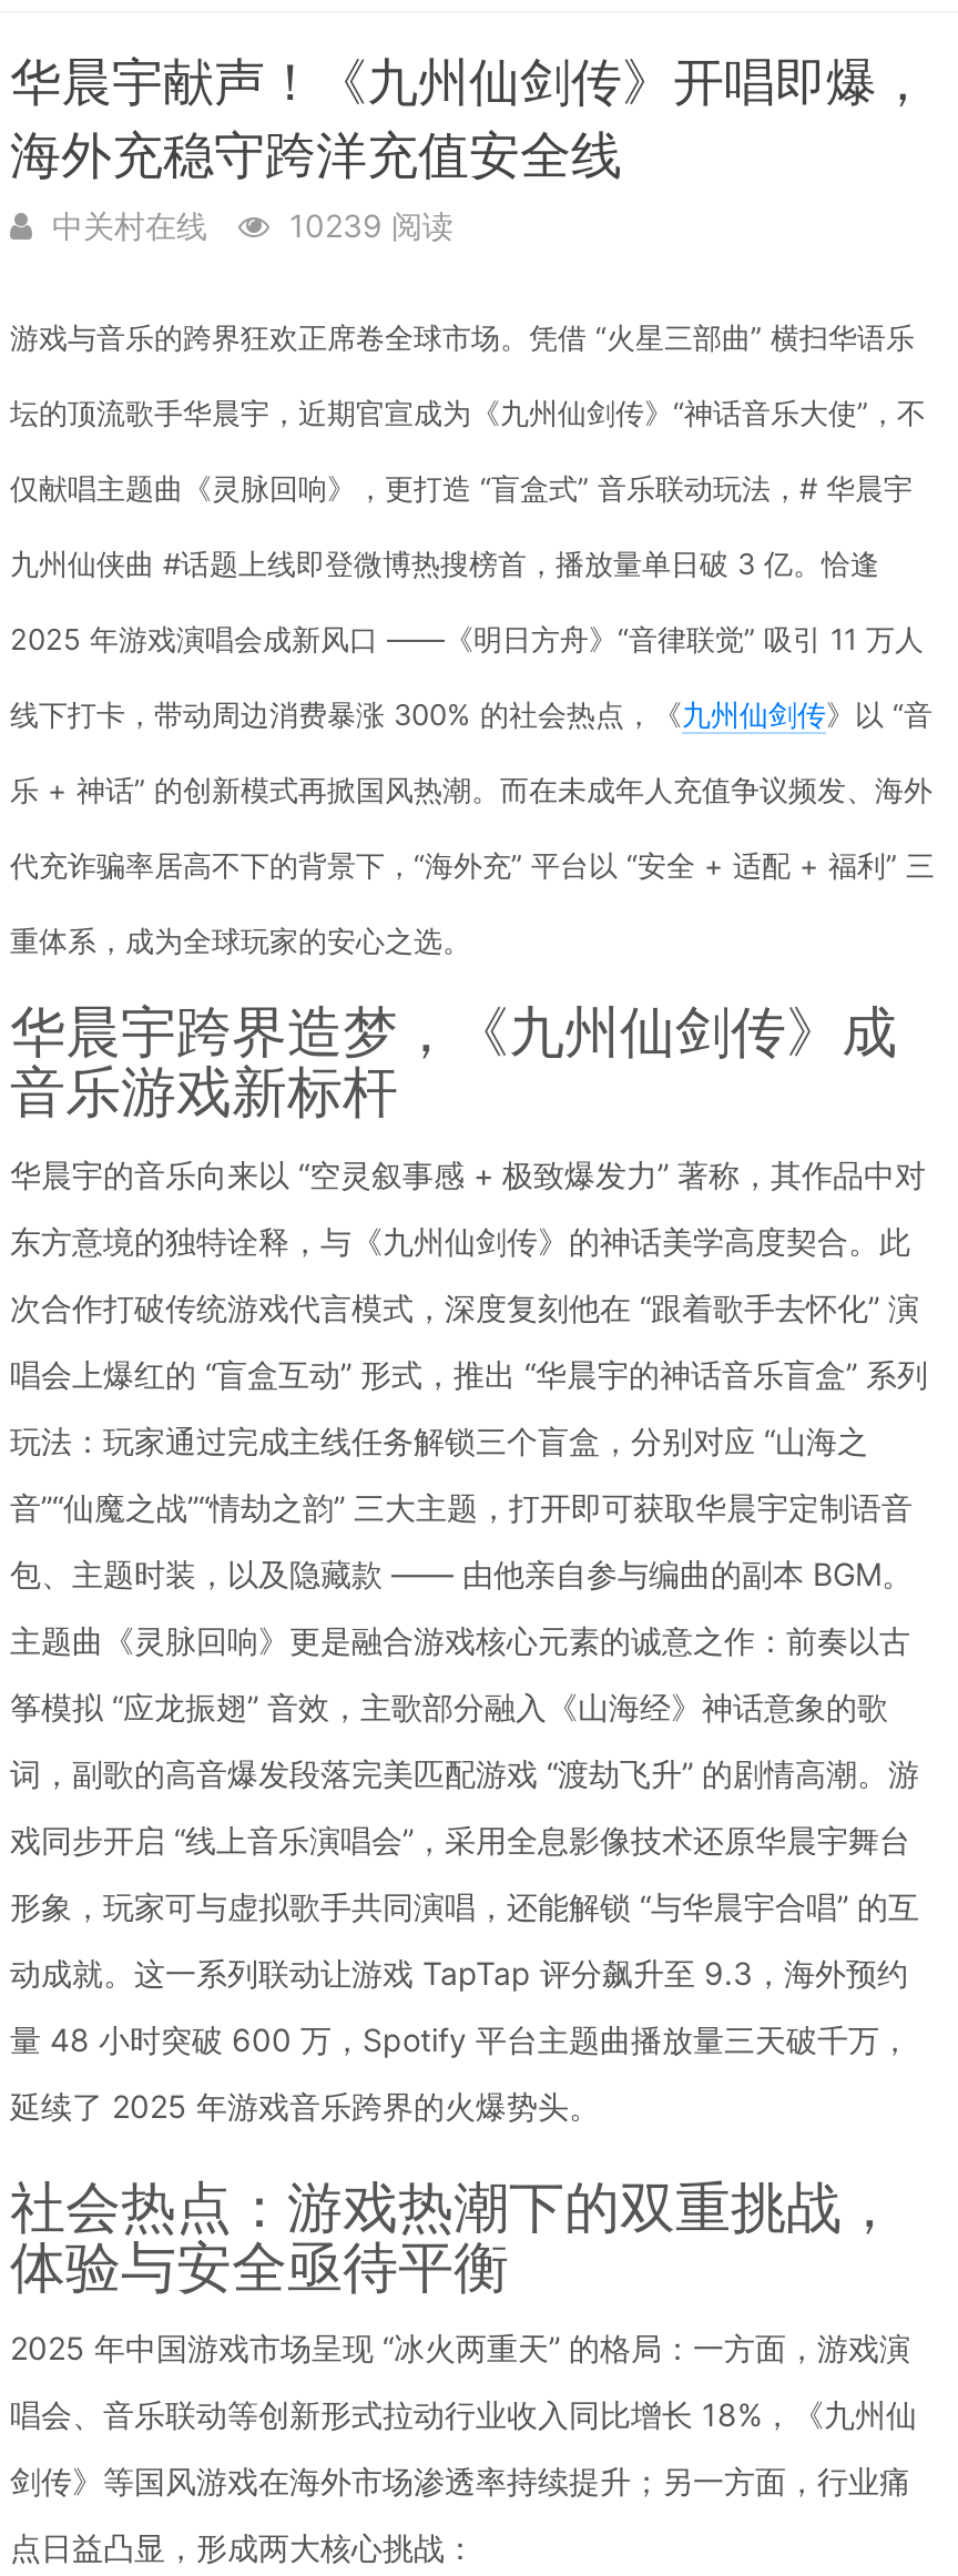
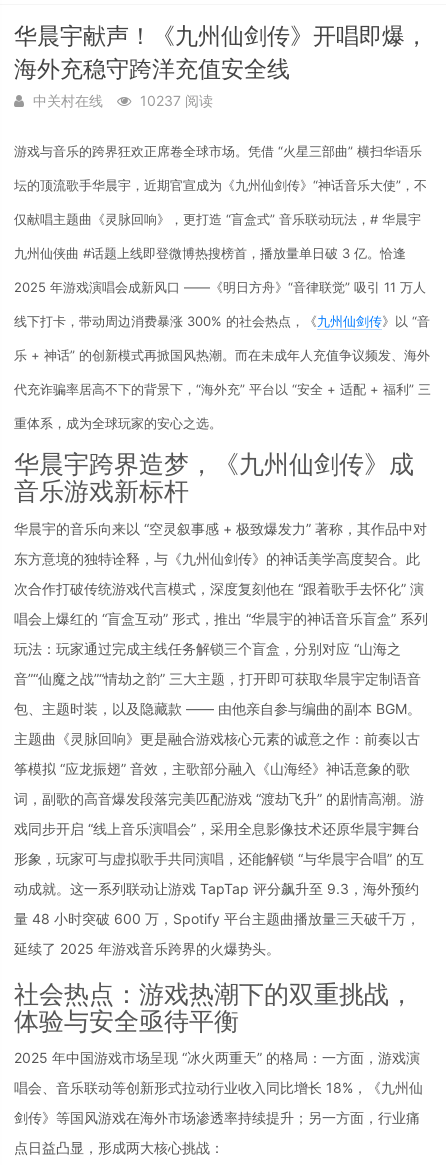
- 中关村在线 10239 阅读
+ 中关村在线 10237 阅读
